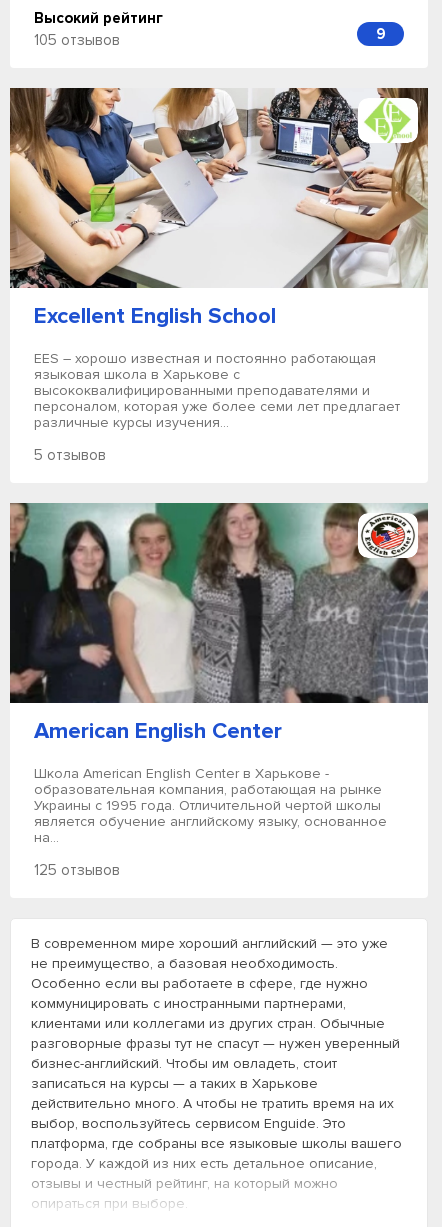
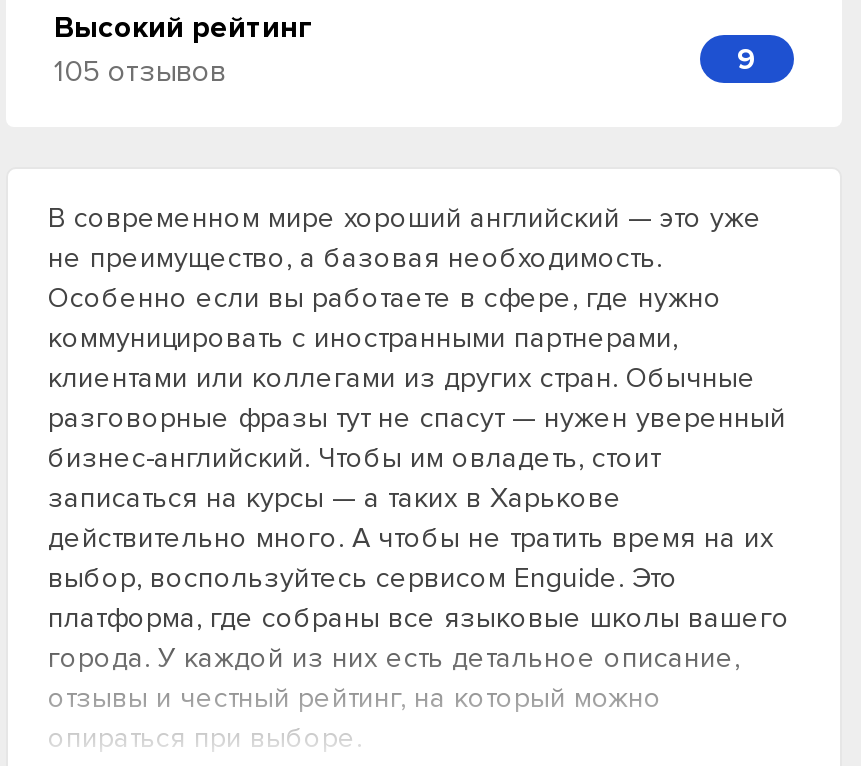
- [image]
- Excellent English School
- EES – хорошо известная и постоянно работающая
- языковая школа в Харькове с
- высококвалифицированными преподавателями и
- персоналом, которая уже более семи лет предлагает
- различные курсы изучения...
- 5 отзывов

- [image]
- American English Center
- Школа American English Center в Харькове -
- образовательная компания, работающая на рынке
- Украины с 1995 года. Отличительной чертой школы
- является обучение английскому языку, основанное
- на...
- 125 отзывов
